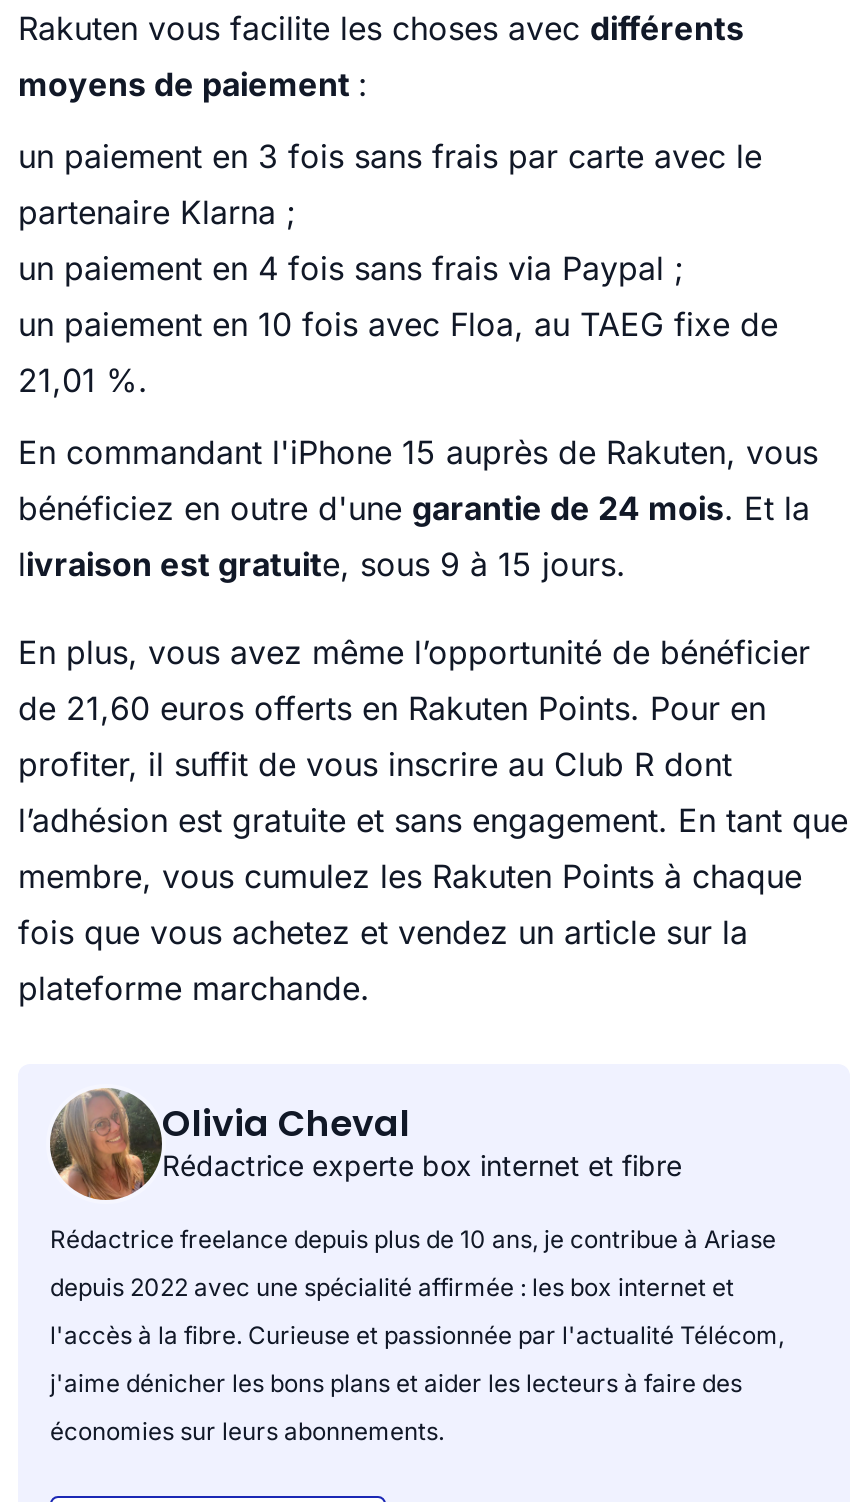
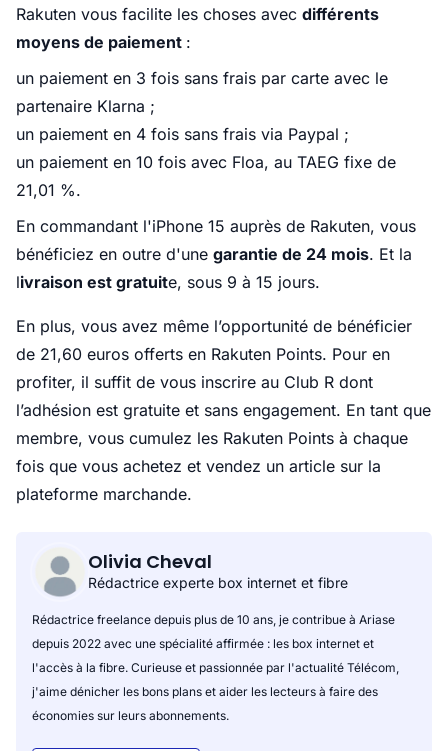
- [image]
+ [image]
